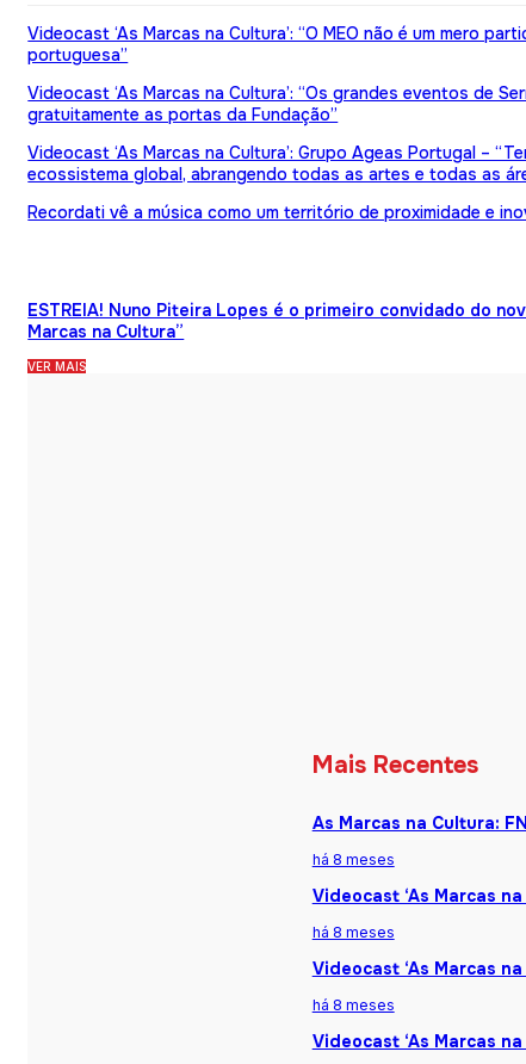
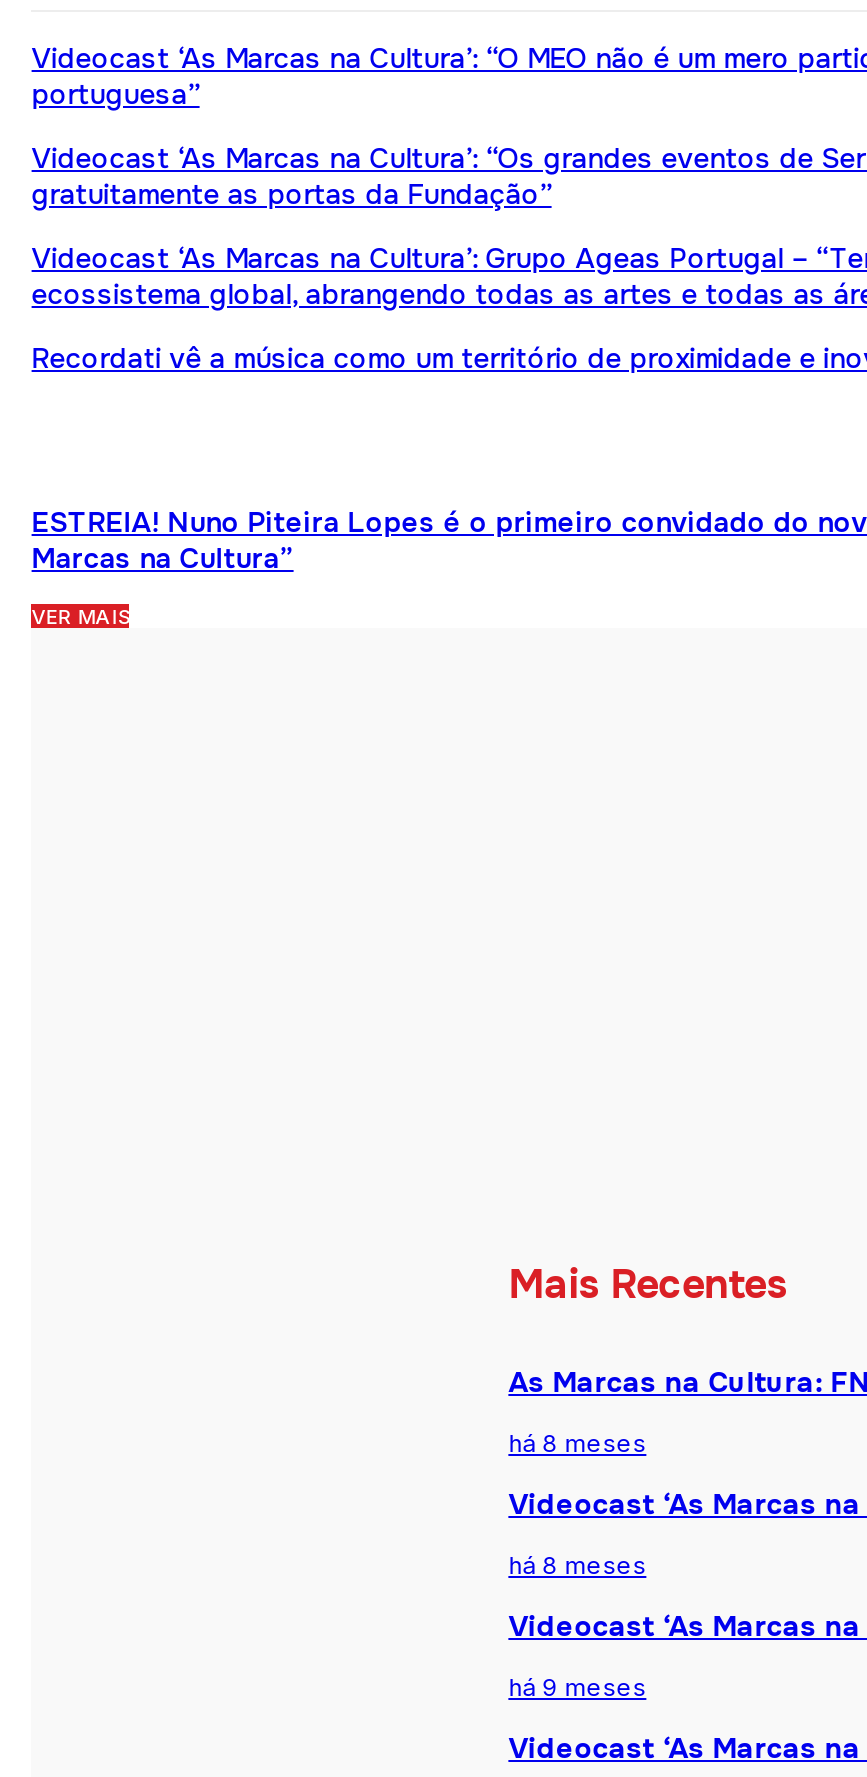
- há 8 meses
+ há 9 meses
